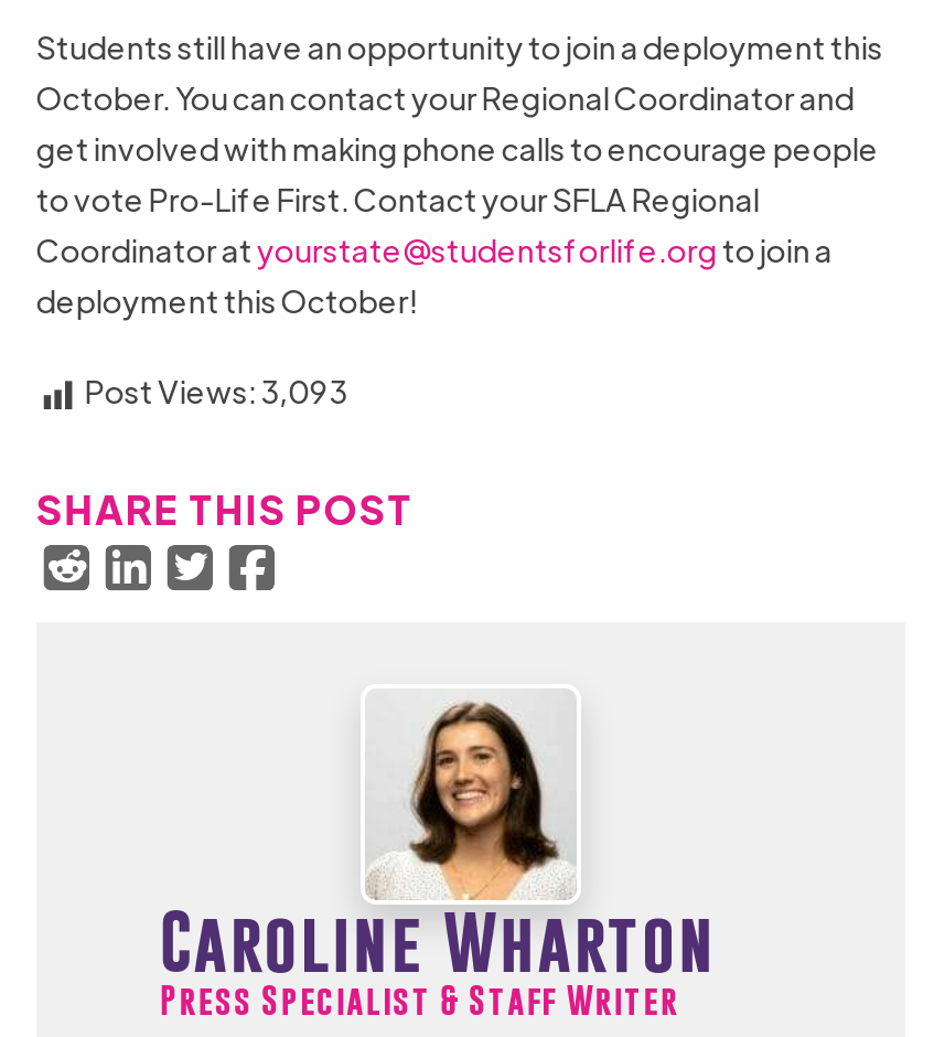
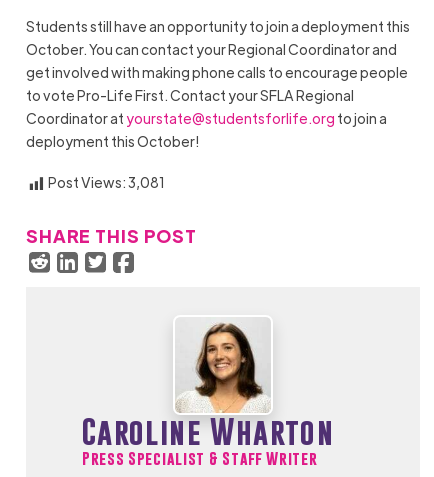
- Post Views: 3,093
+ Post Views: 3,081
